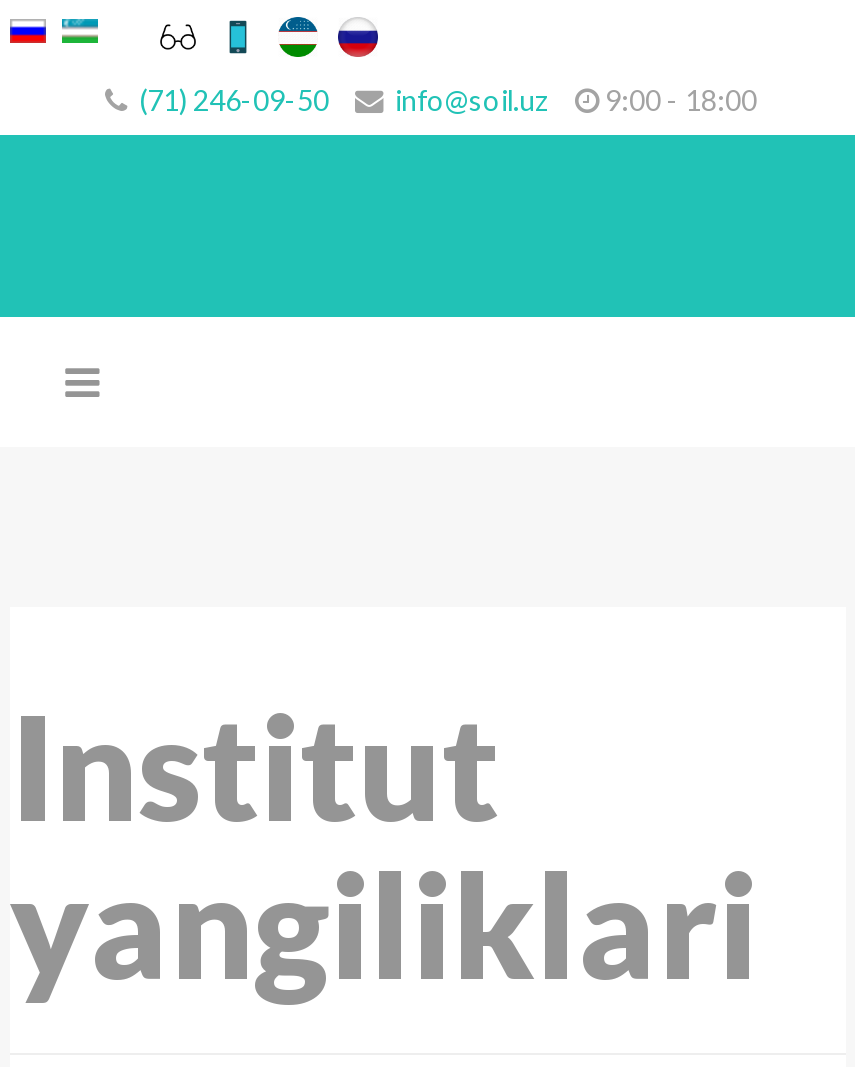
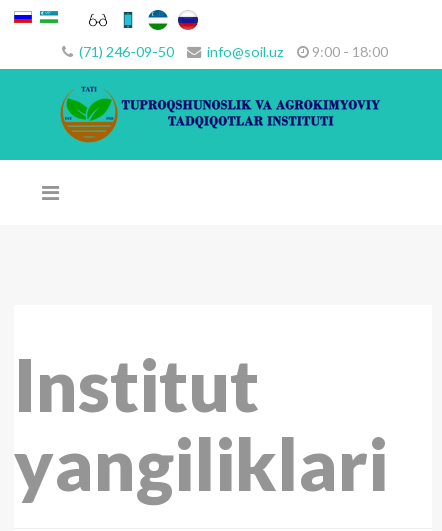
+ [image]
